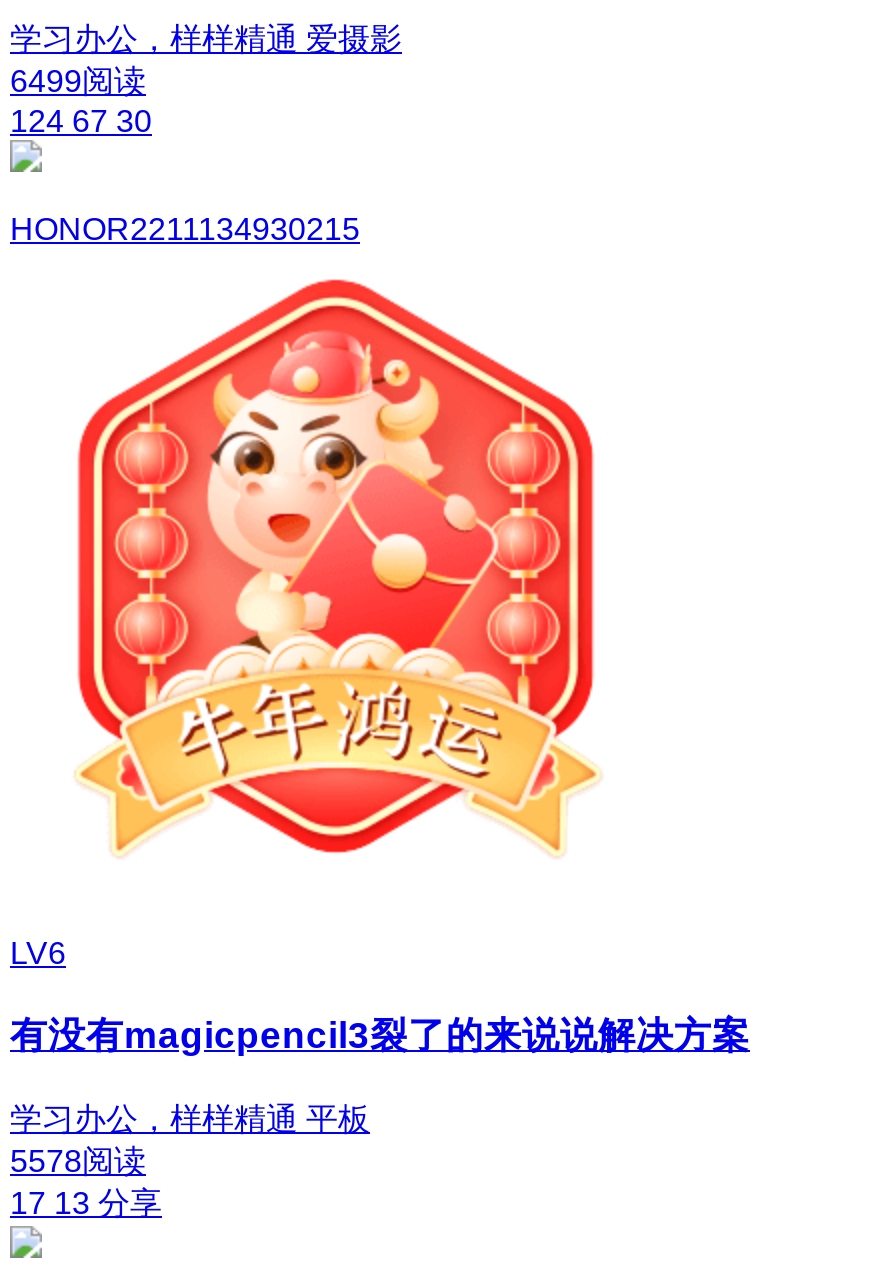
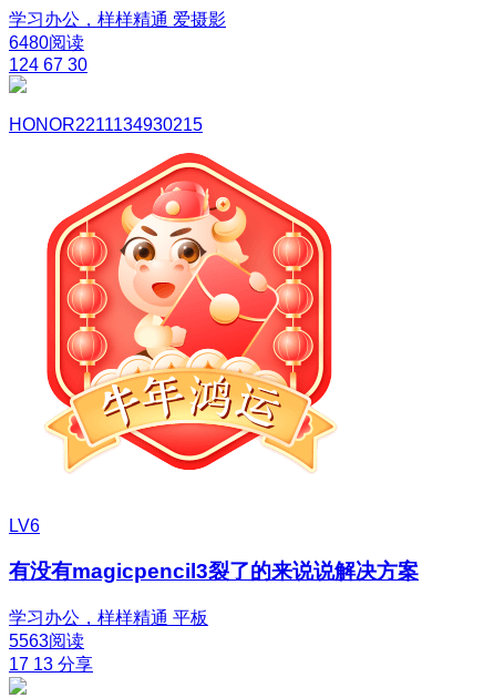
- 6499阅读
+ 6480阅读

- 5578阅读
+ 5563阅读
